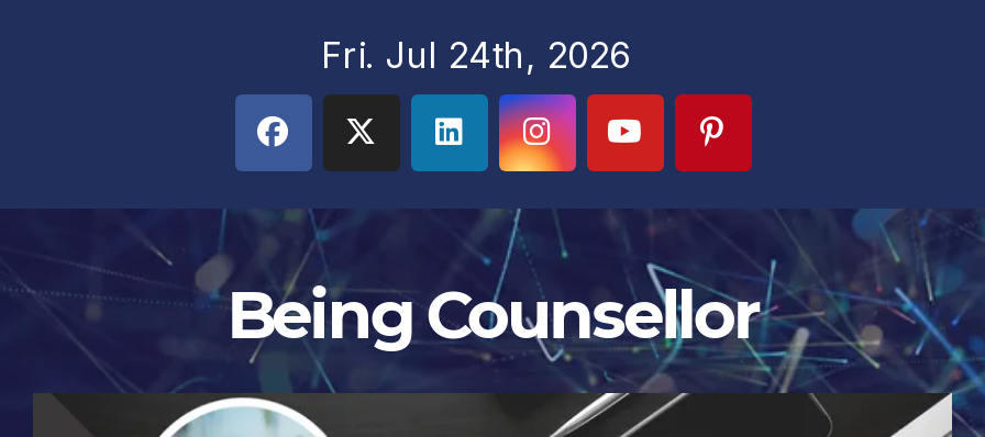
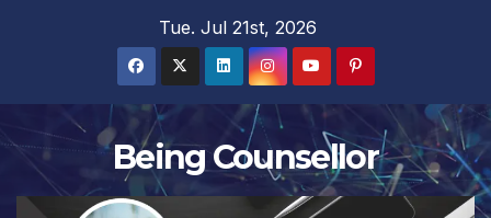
- Fri. Jul 24th, 2026
+ Tue. Jul 21st, 2026
